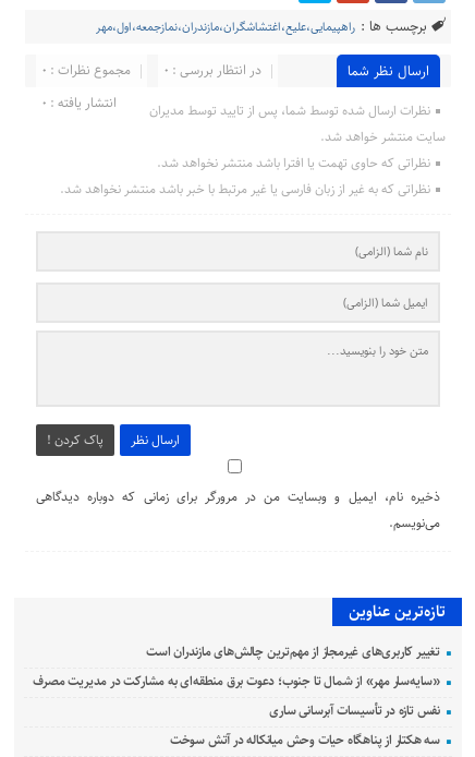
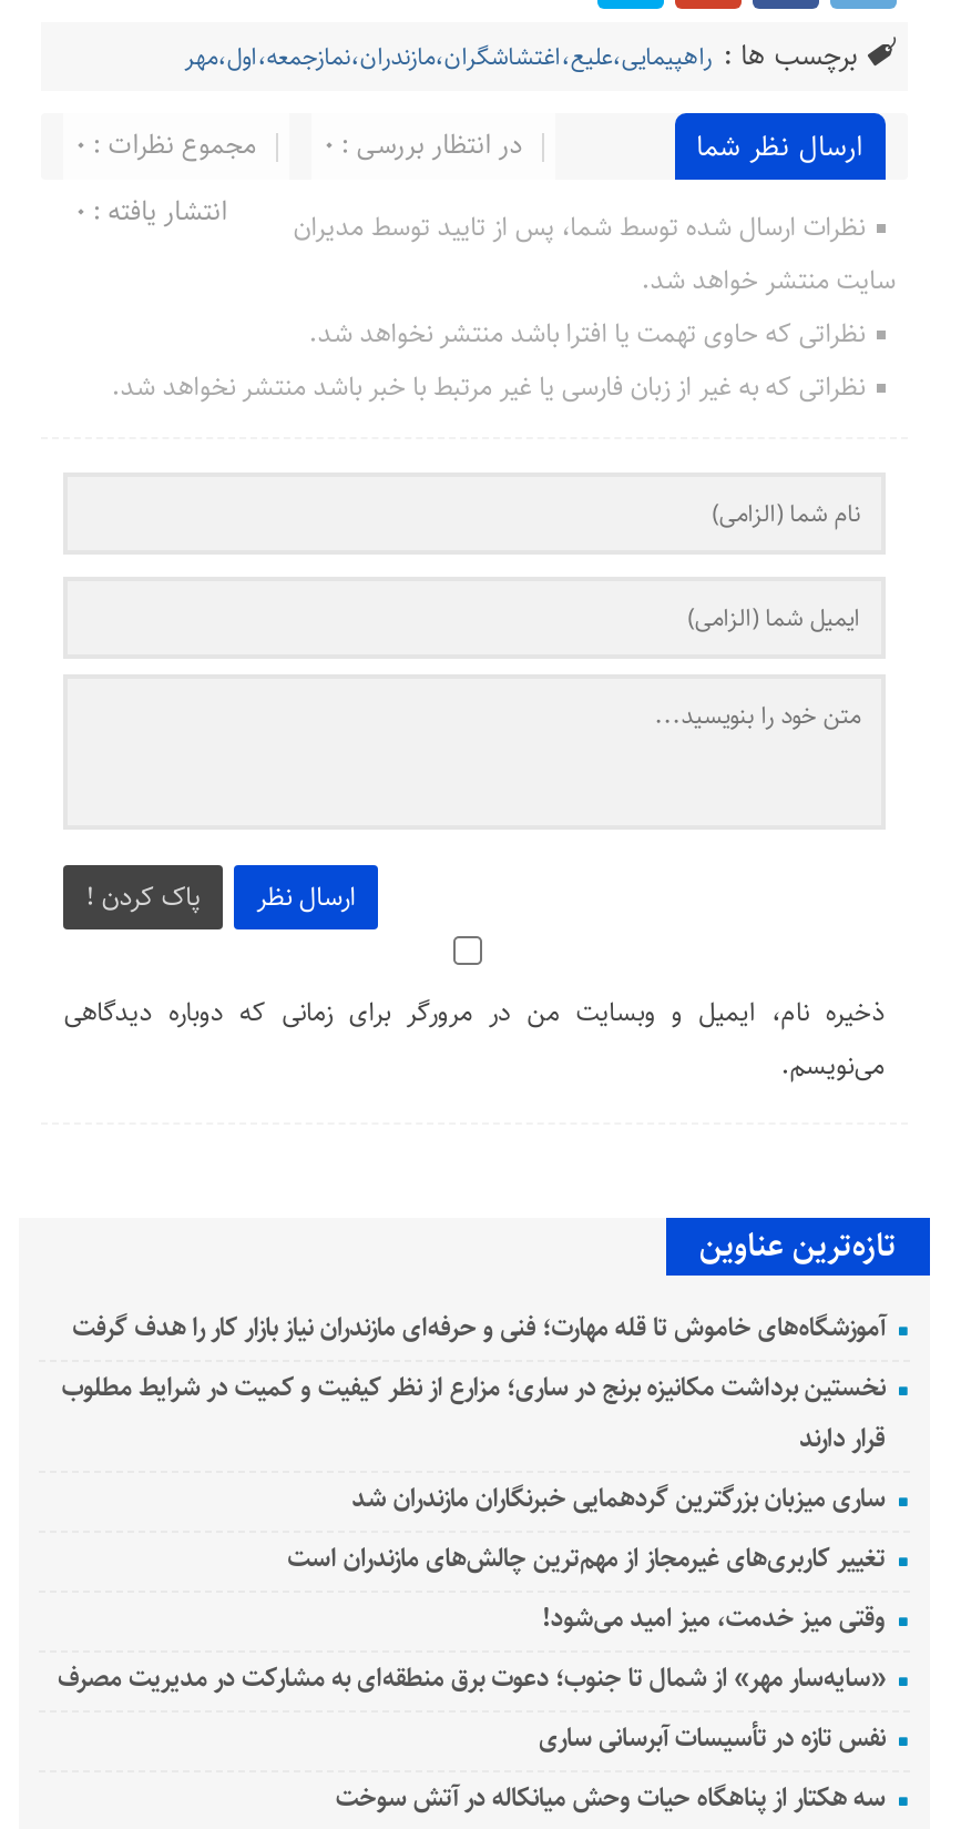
+ آموزشگاه‌های خاموش تا قله مهارت؛ فنی و حرفه‌ای مازندران نیاز بازار کار را هدف گرفت
+ نخستین برداشت مکانیزه برنج در ساری؛ مزارع از نظر کیفیت و کمیت در شرایط مطلوب
+ قرار دارند
+ ساری میزبان بزرگترین گردهمایی خبرنگاران مازندران شد

+ وقتی میز خدمت، میز امید می‌شود!
